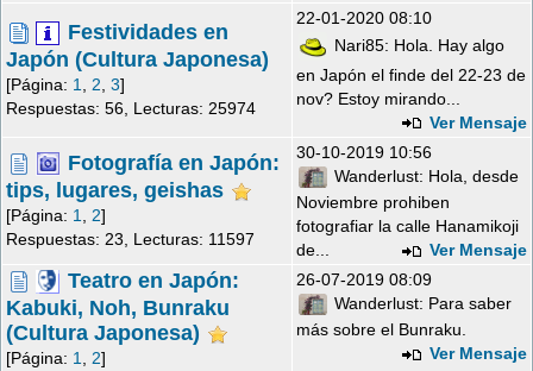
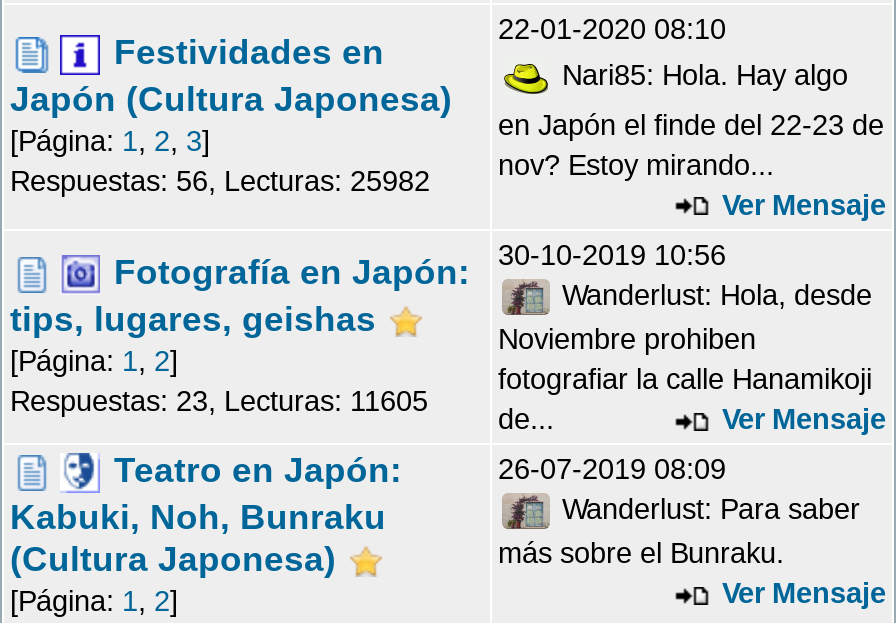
- Respuestas: 56, Lecturas: 25974
+ Respuestas: 56, Lecturas: 25982

- Respuestas: 23, Lecturas: 11597
+ Respuestas: 23, Lecturas: 11605
